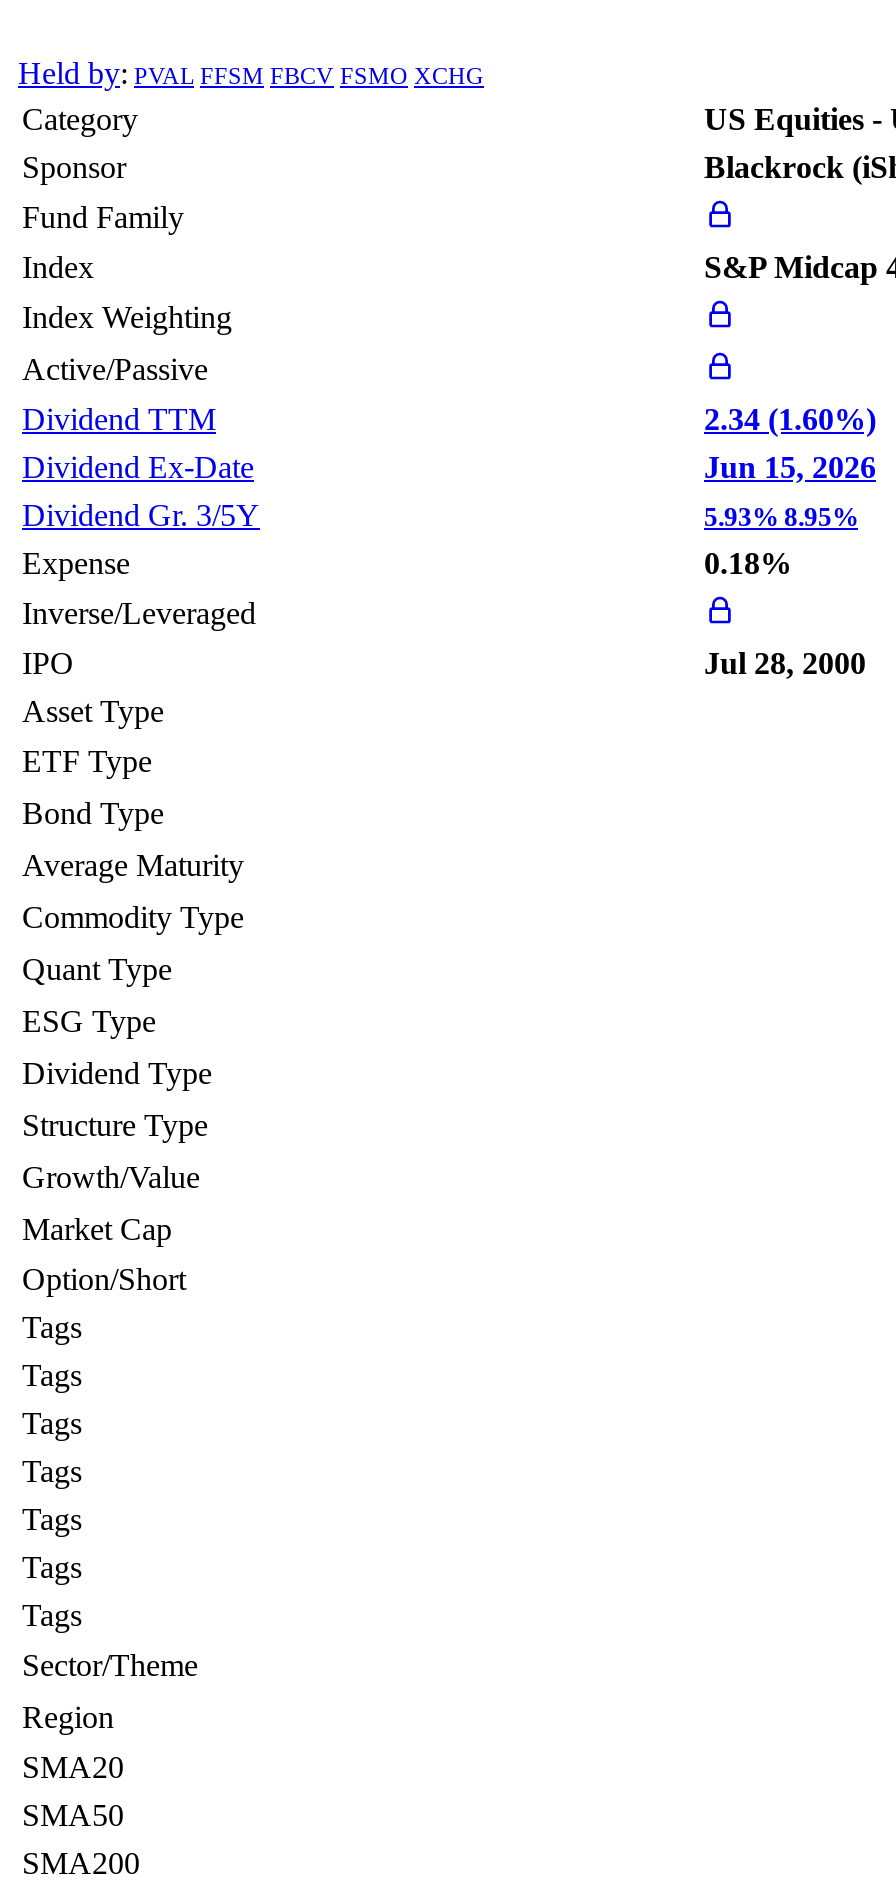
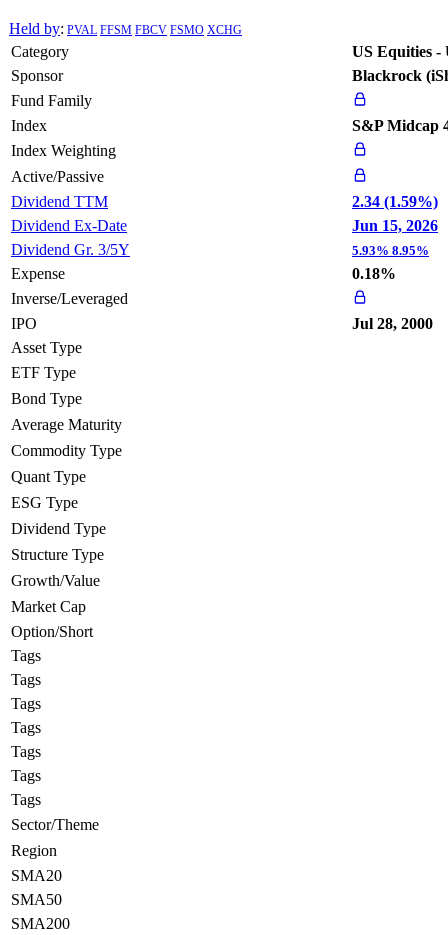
- 2.34 (1.60%)
+ 2.34 (1.59%)
